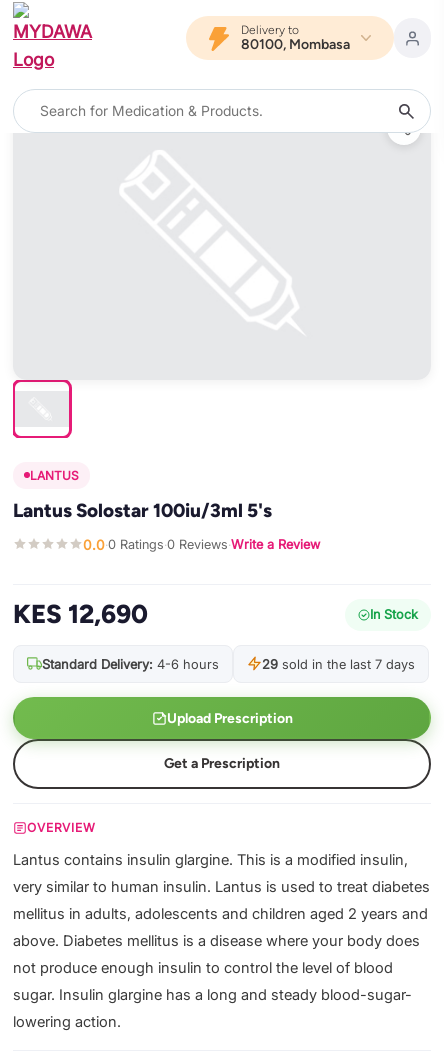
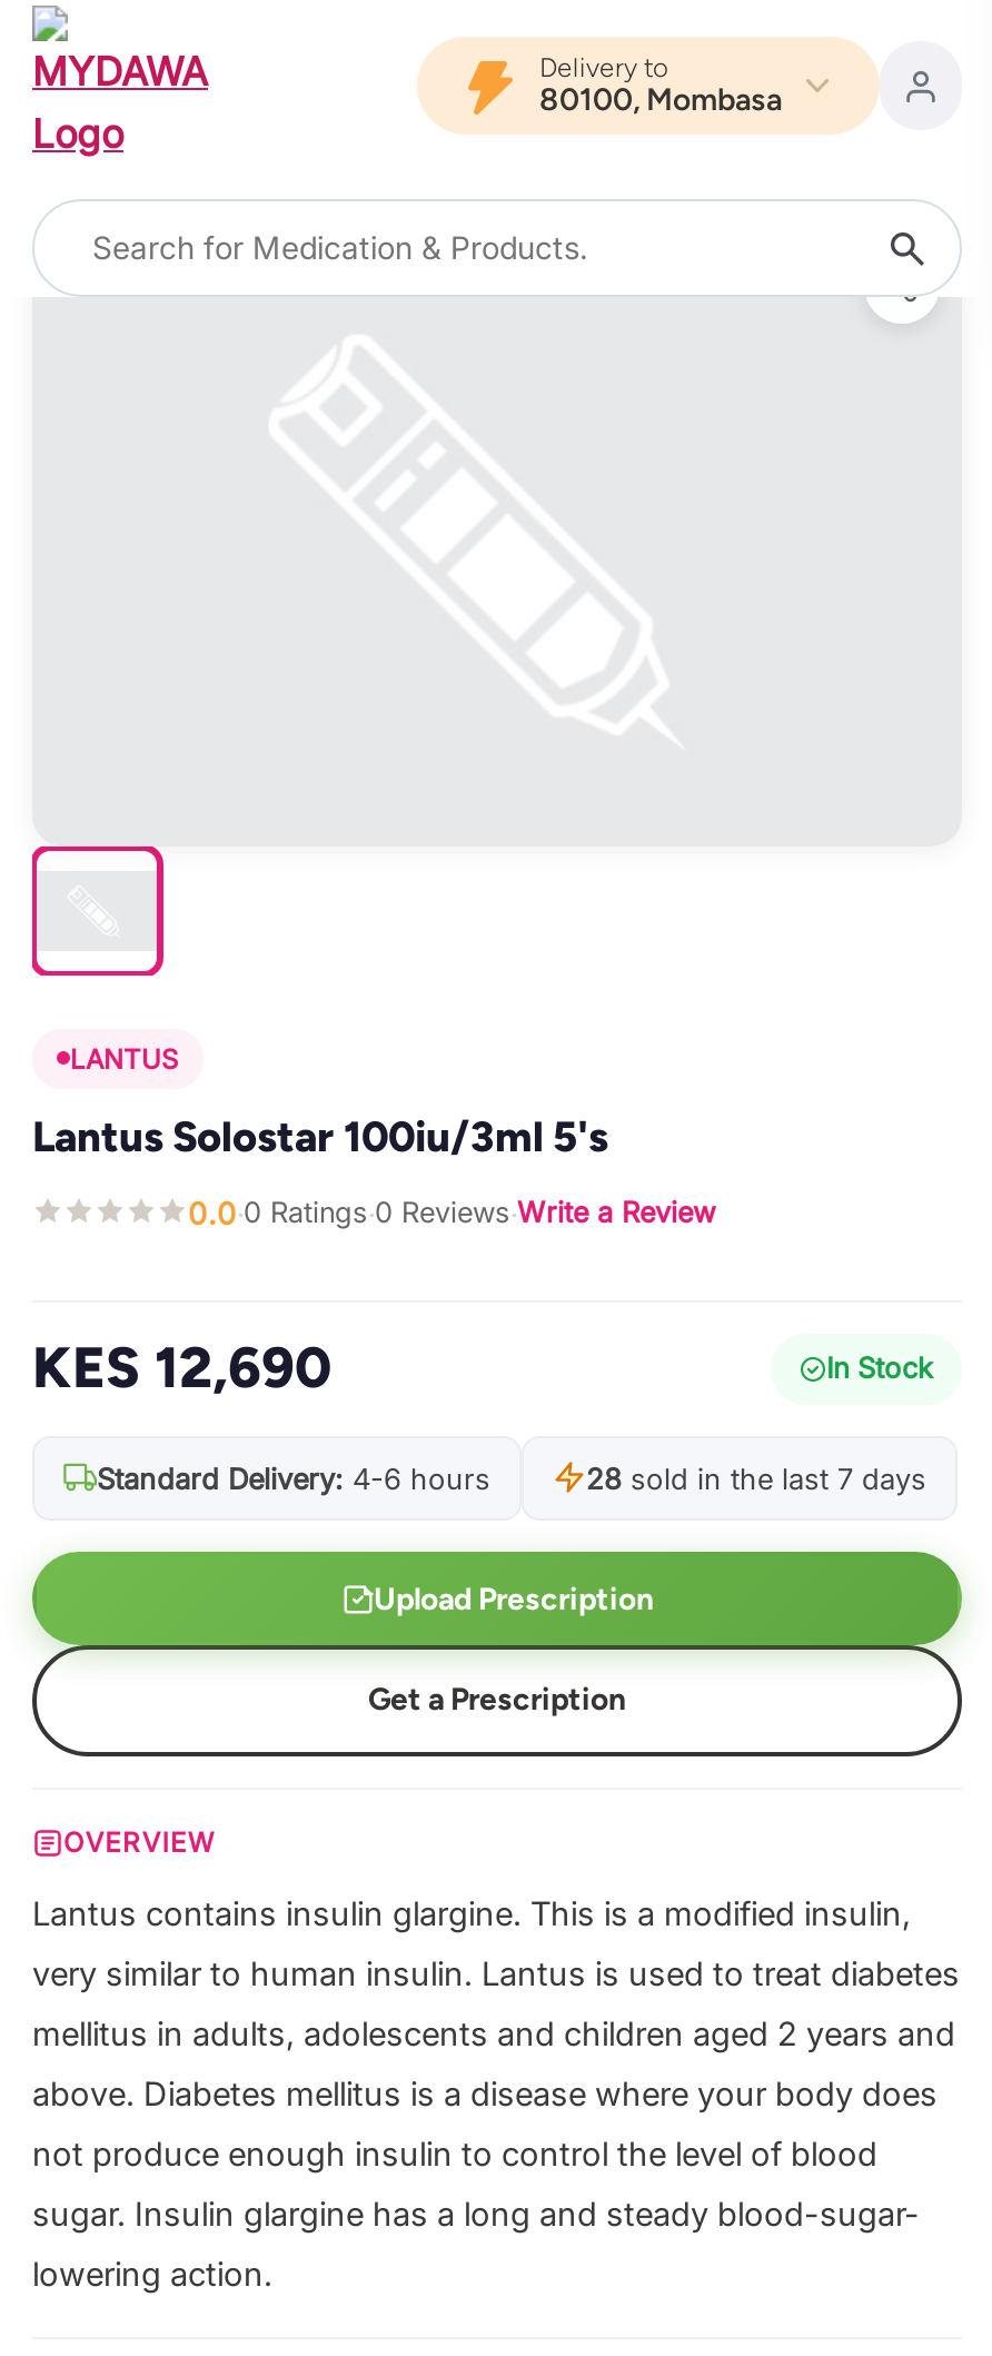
- 29 sold in the last 7 days
+ 28 sold in the last 7 days
